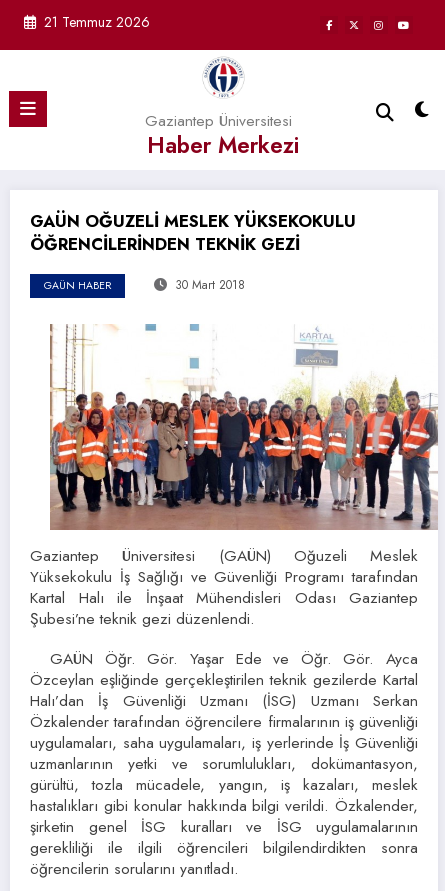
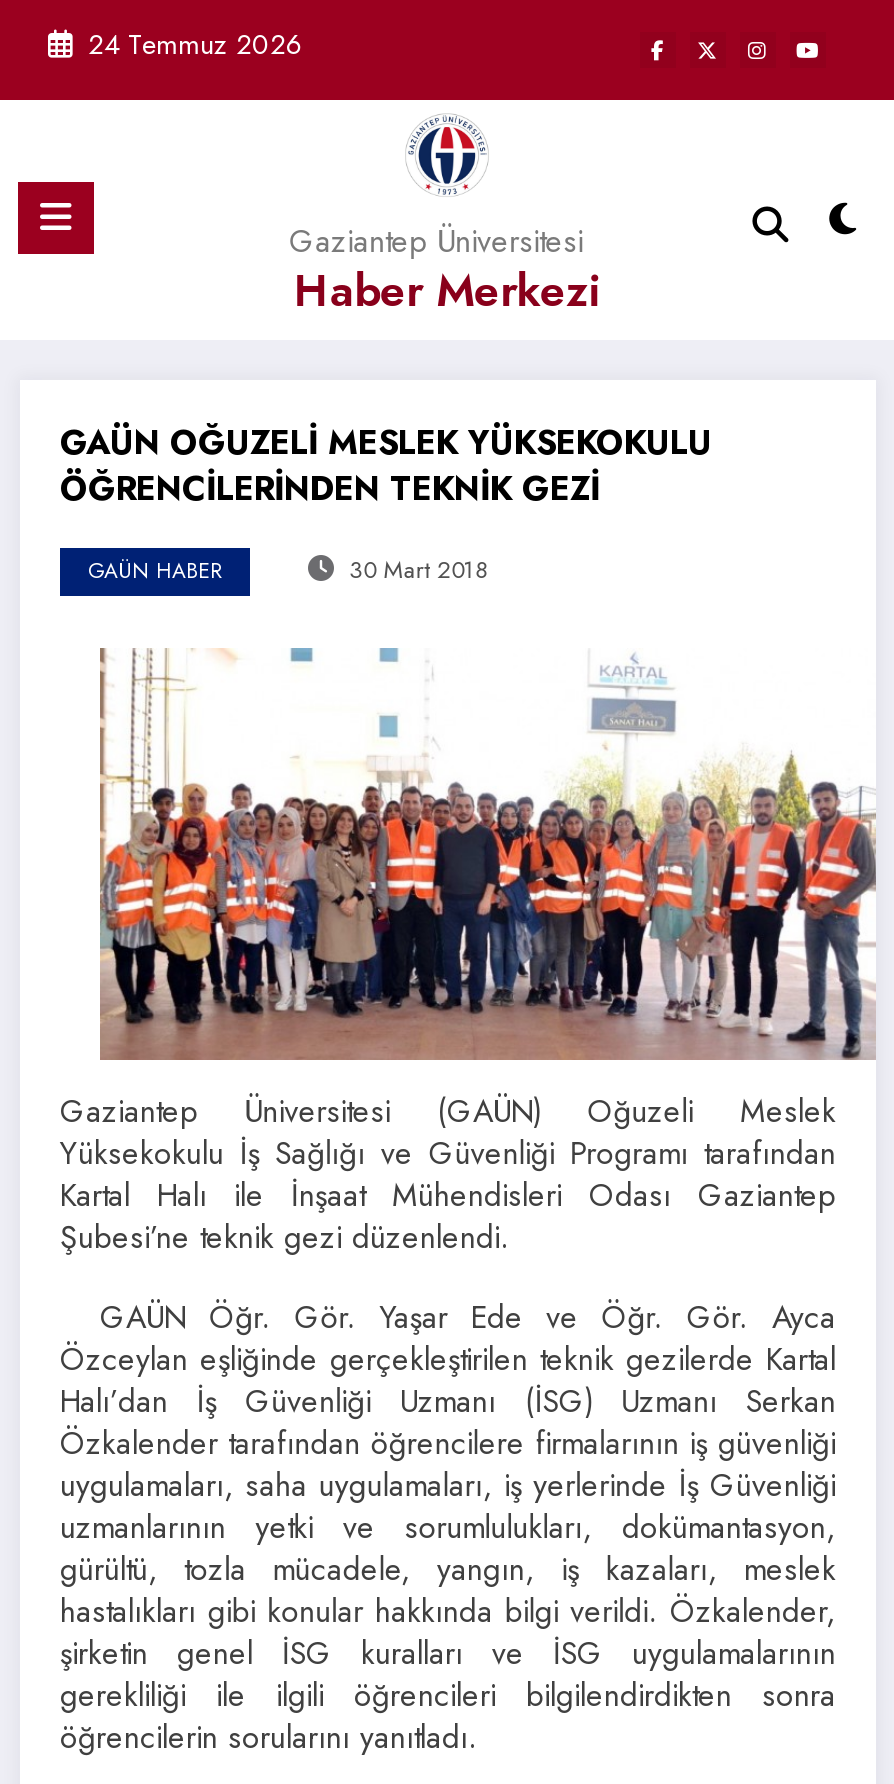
- 21 Temmuz 2026
+ 24 Temmuz 2026
